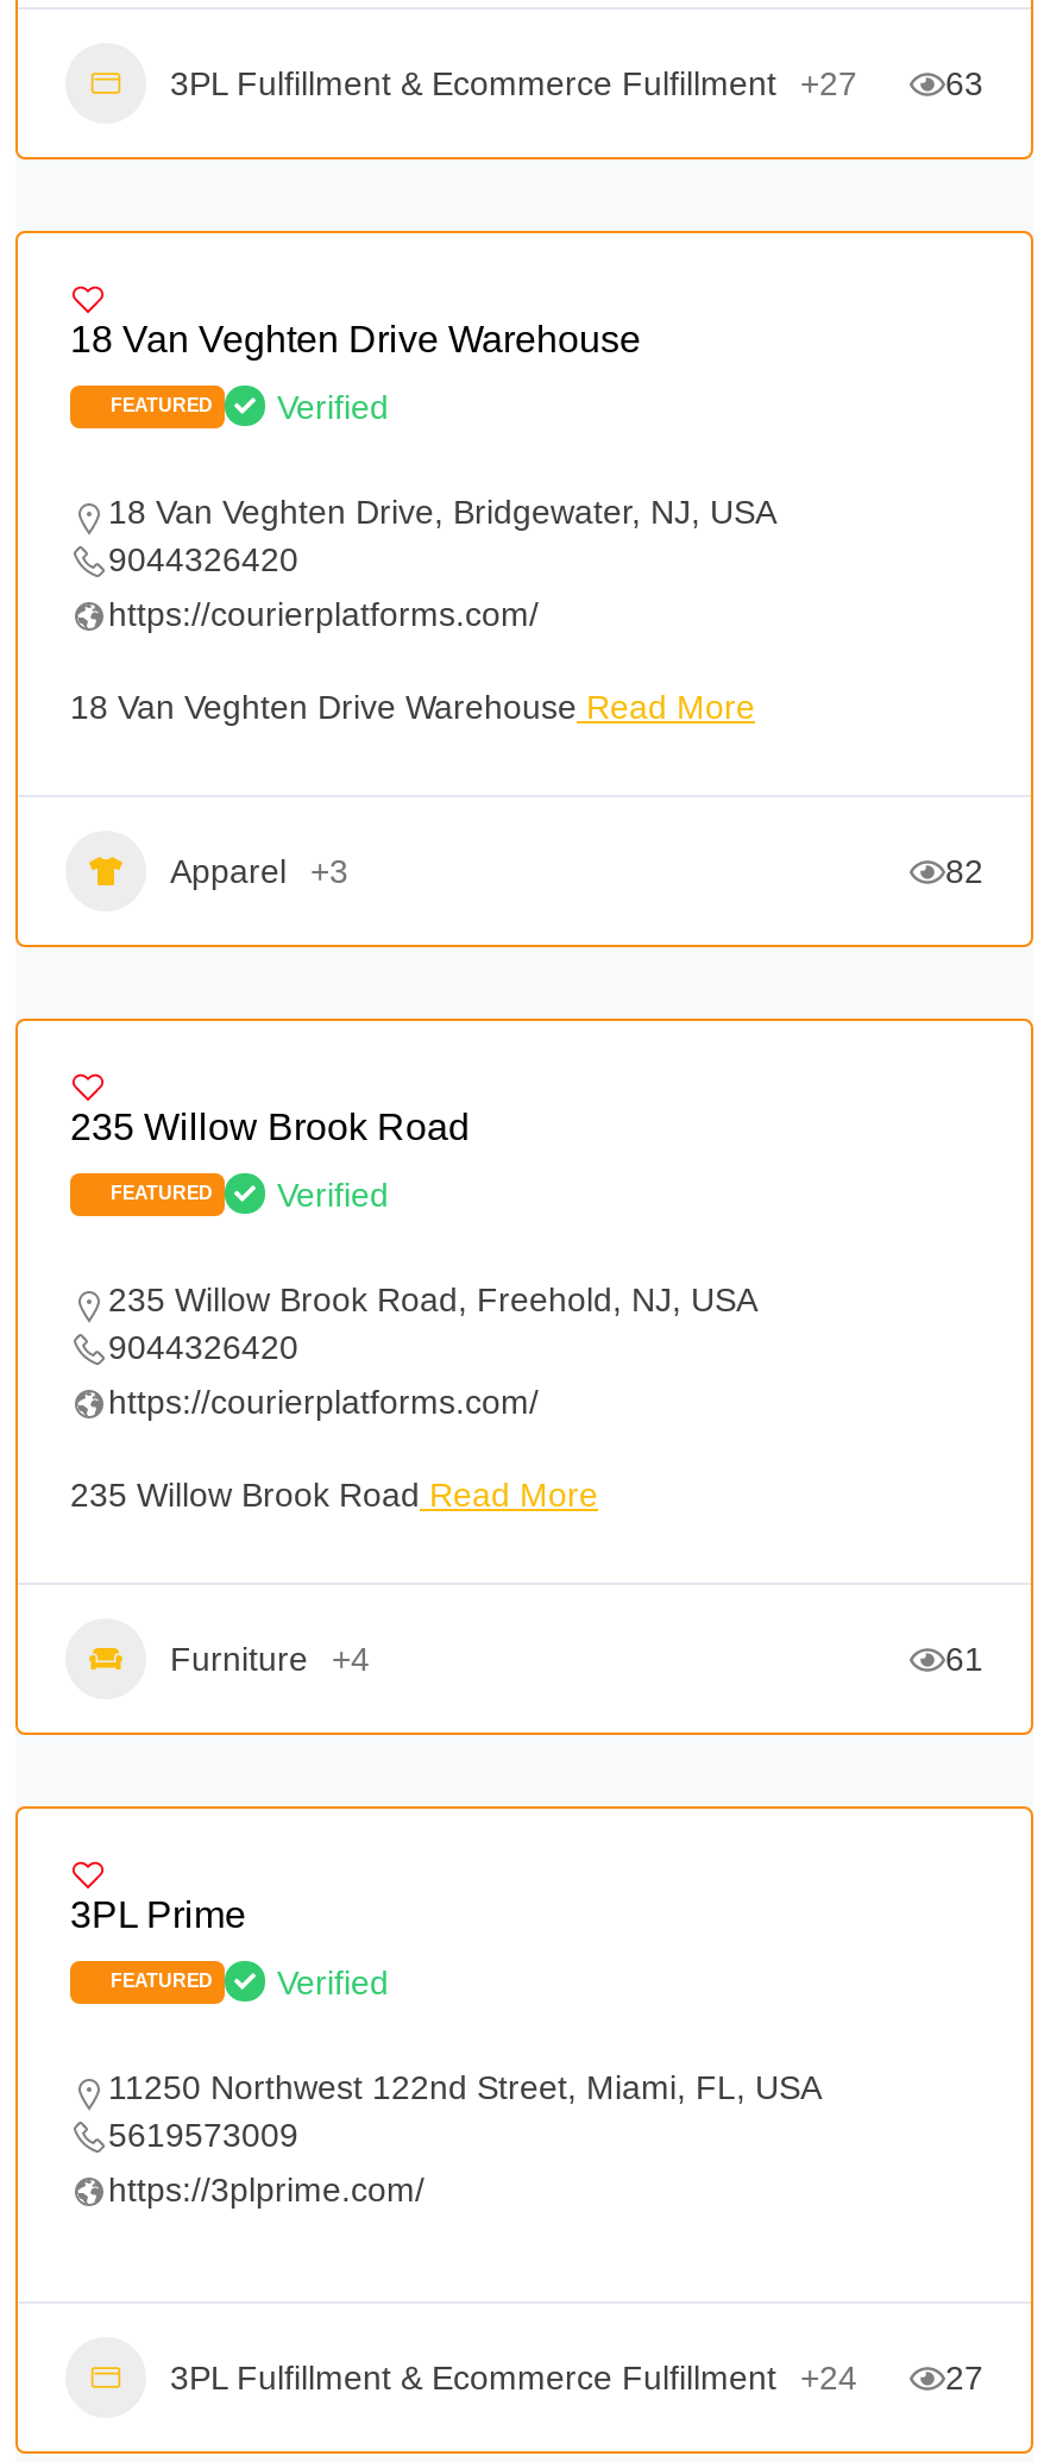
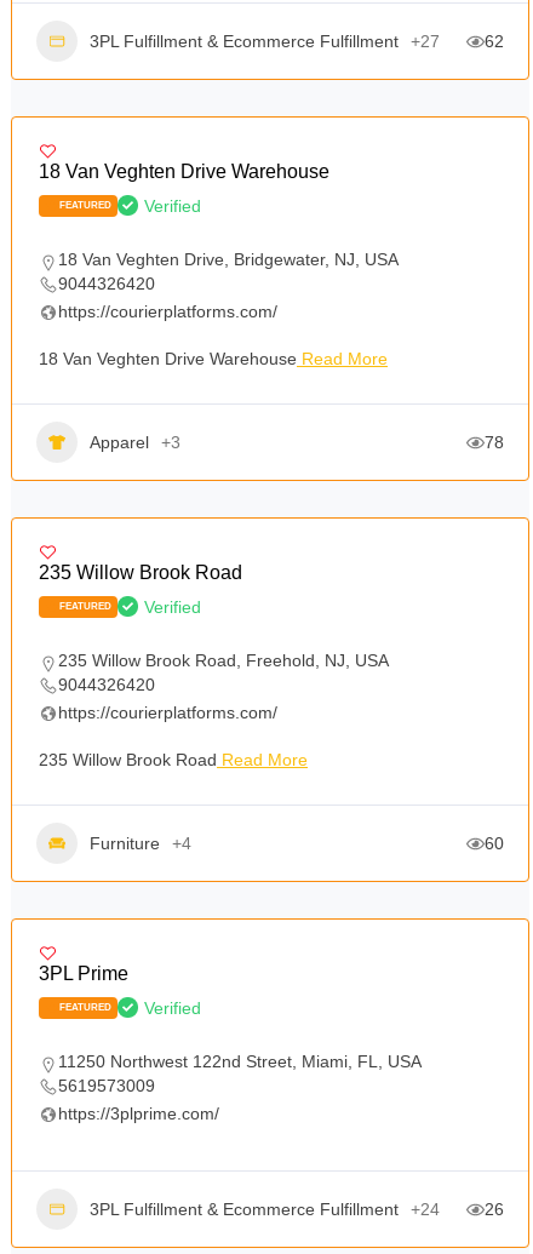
- 63
+ 62

- 82
+ 78

- 61
+ 60

- 27
+ 26
